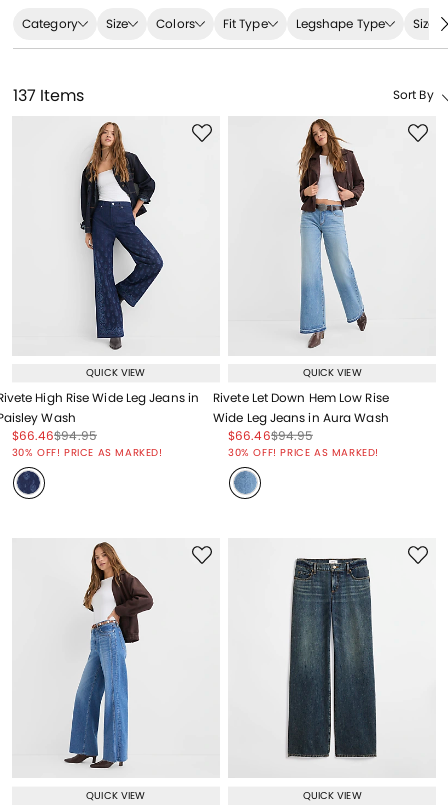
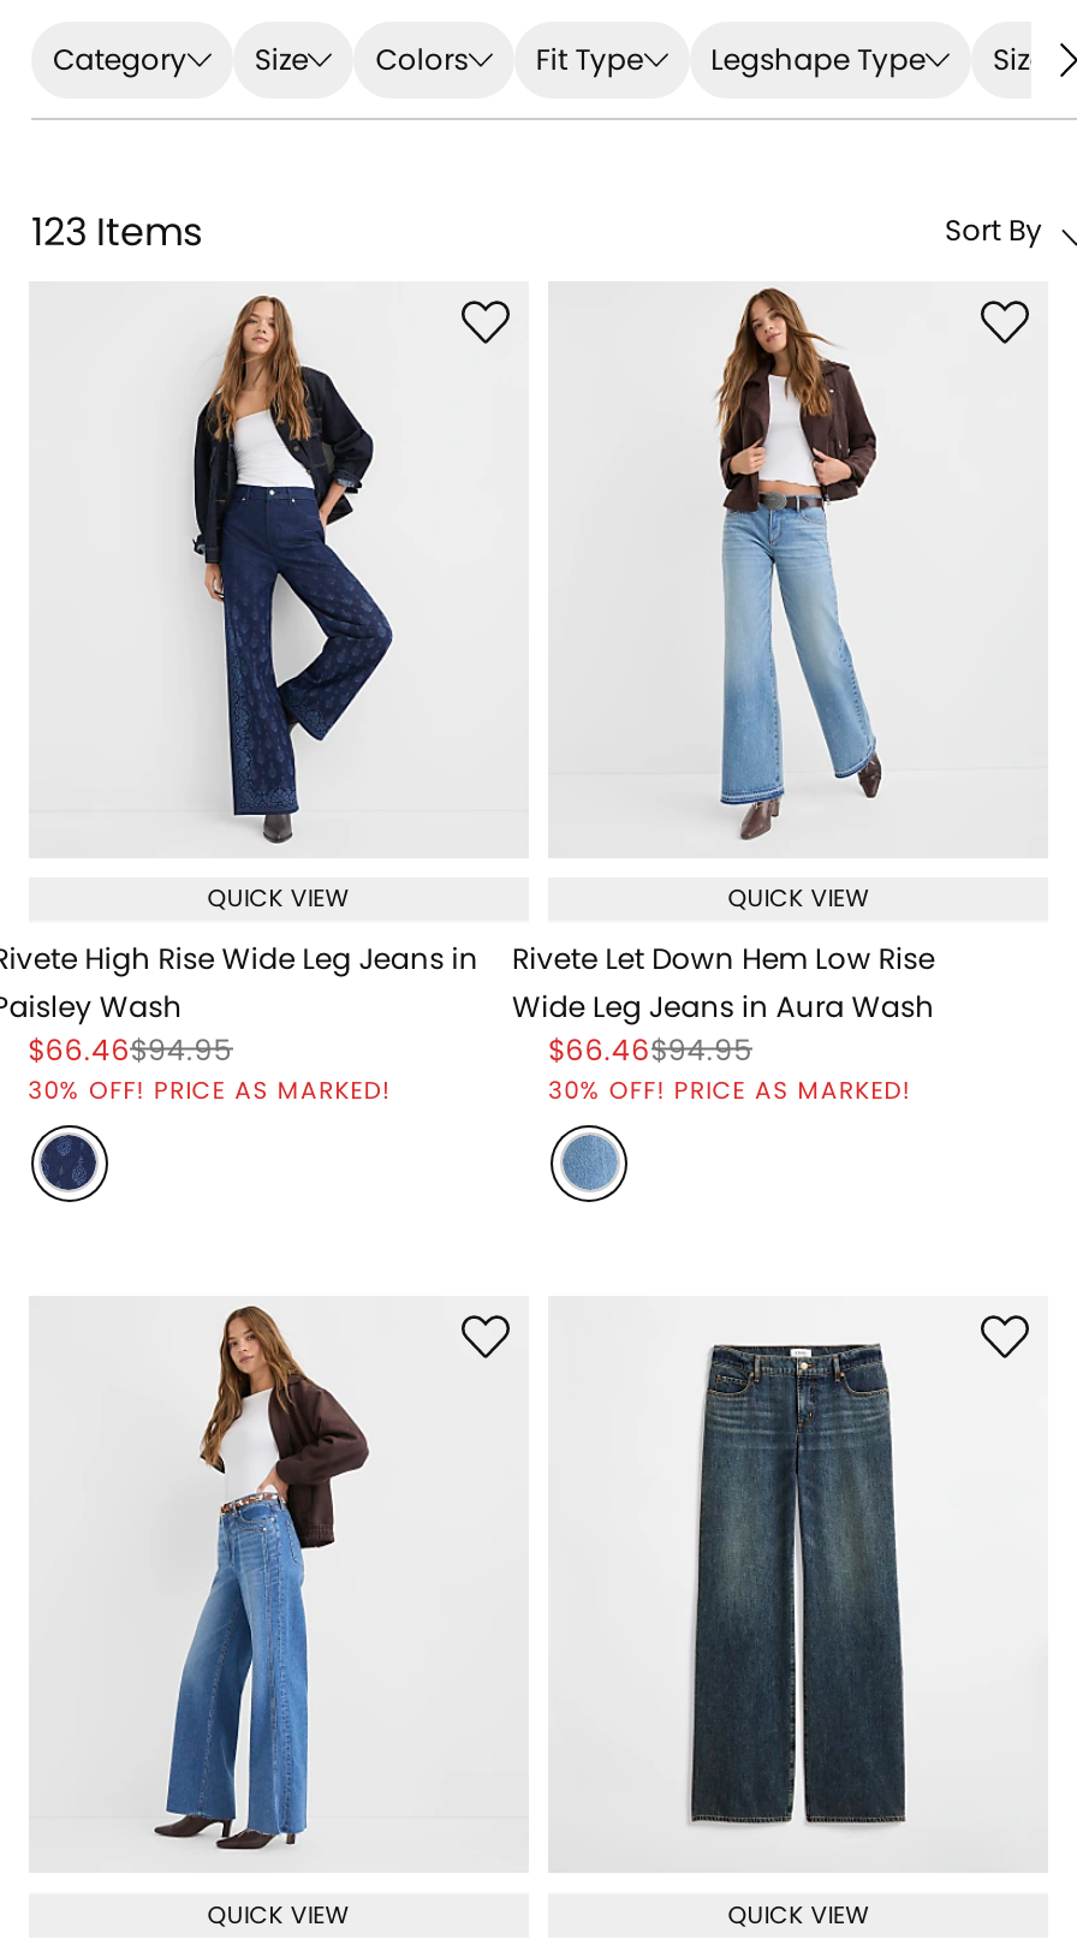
- 137 Items
+ 123 Items
